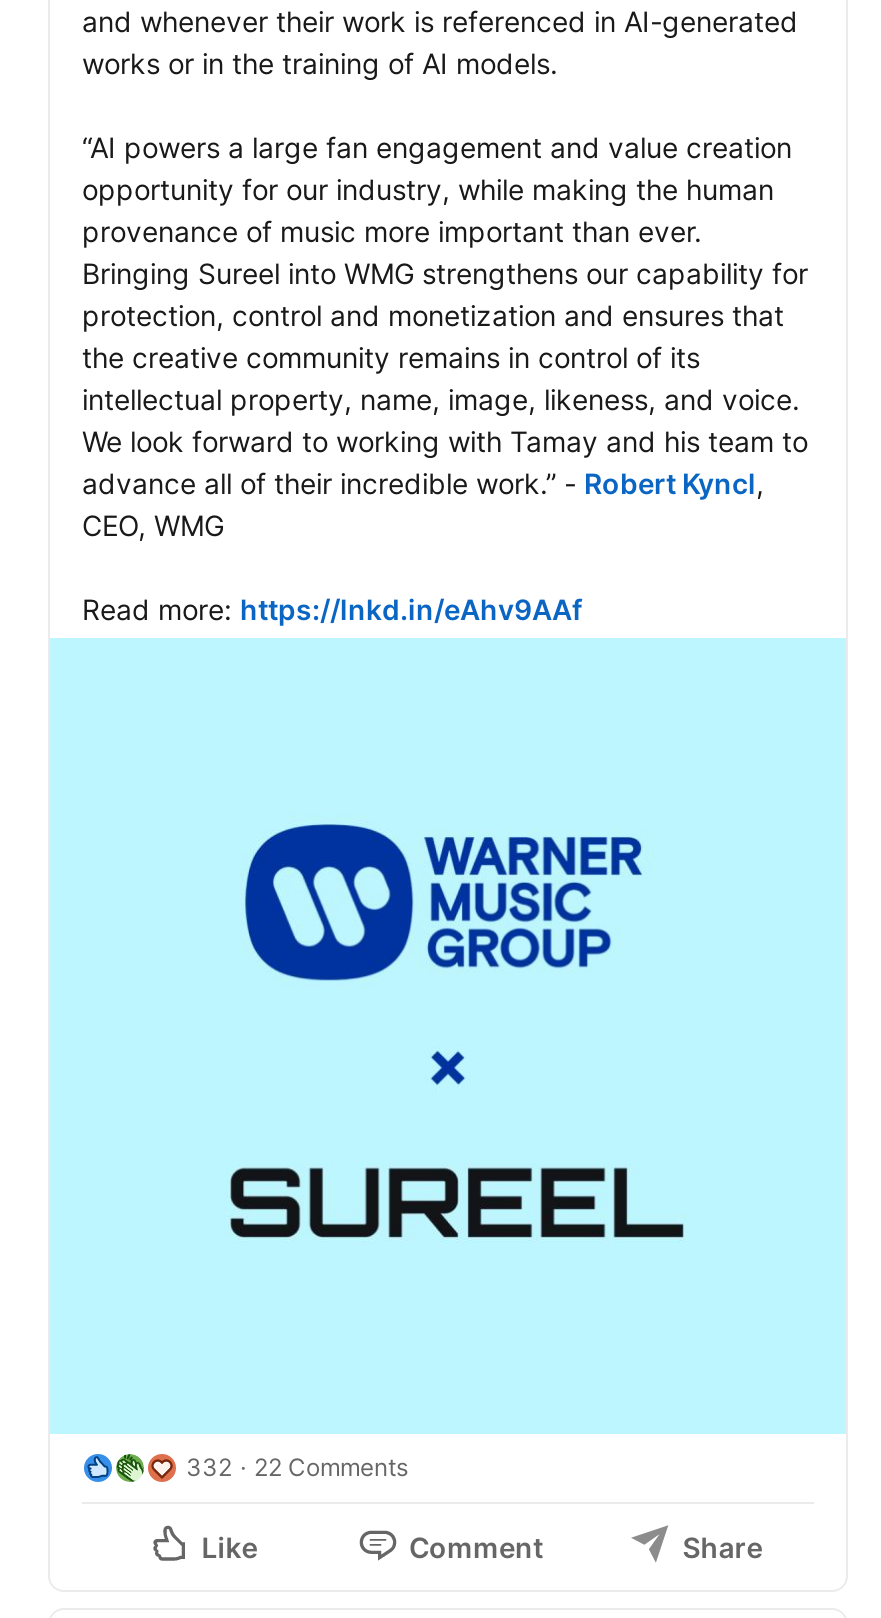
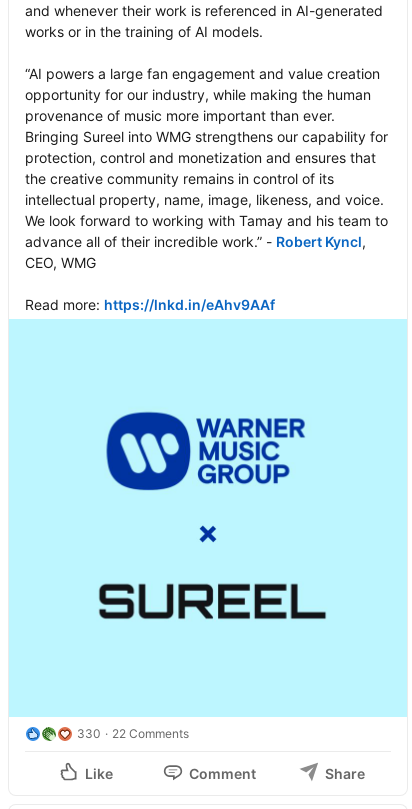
- 332 22 Comments
+ 330 22 Comments
